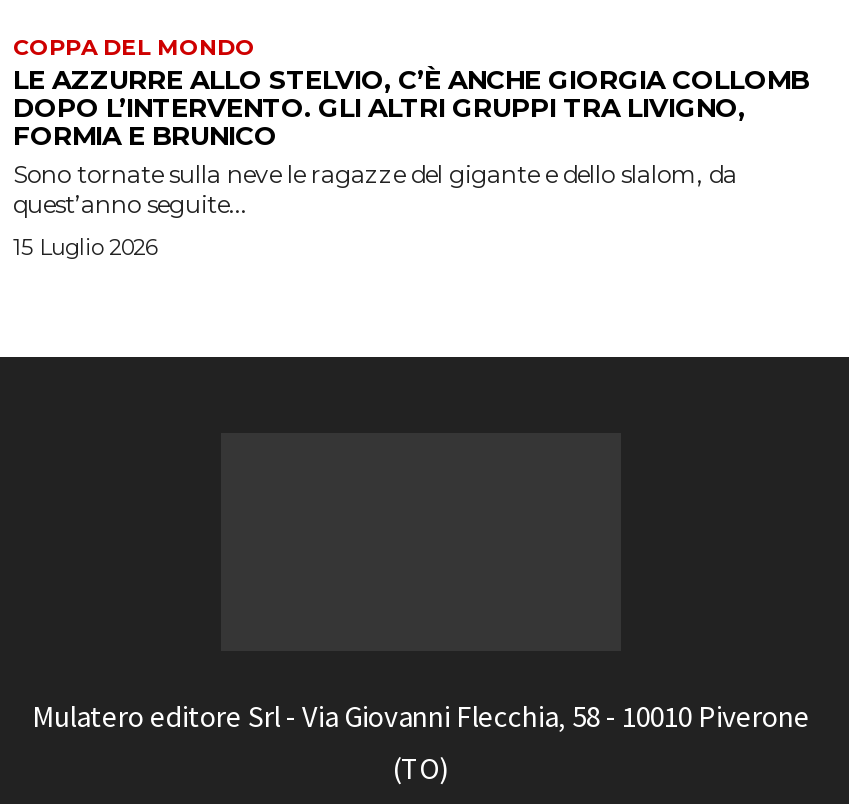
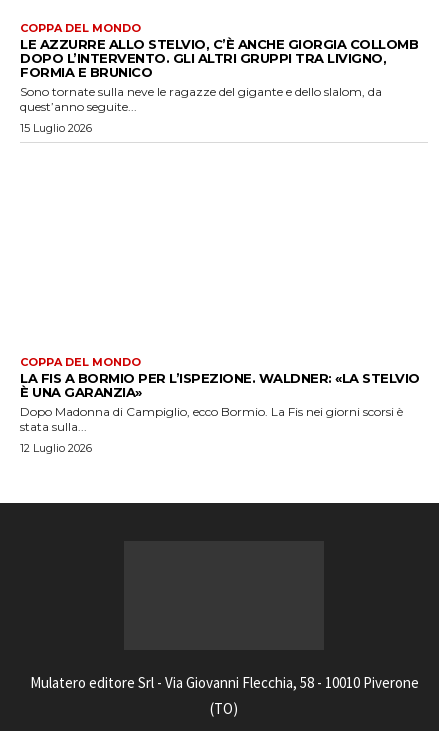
+ COPPA DEL MONDO
+ LA FIS A BORMIO PER L’ISPEZIONE. WALDNER: «LA STELVIO
+ È UNA GARANZIA»
+ Dopo Madonna di Campiglio, ecco Bormio. La Fis nei giorni scorsi è
+ stata sulla...
+ 12 Luglio 2026
